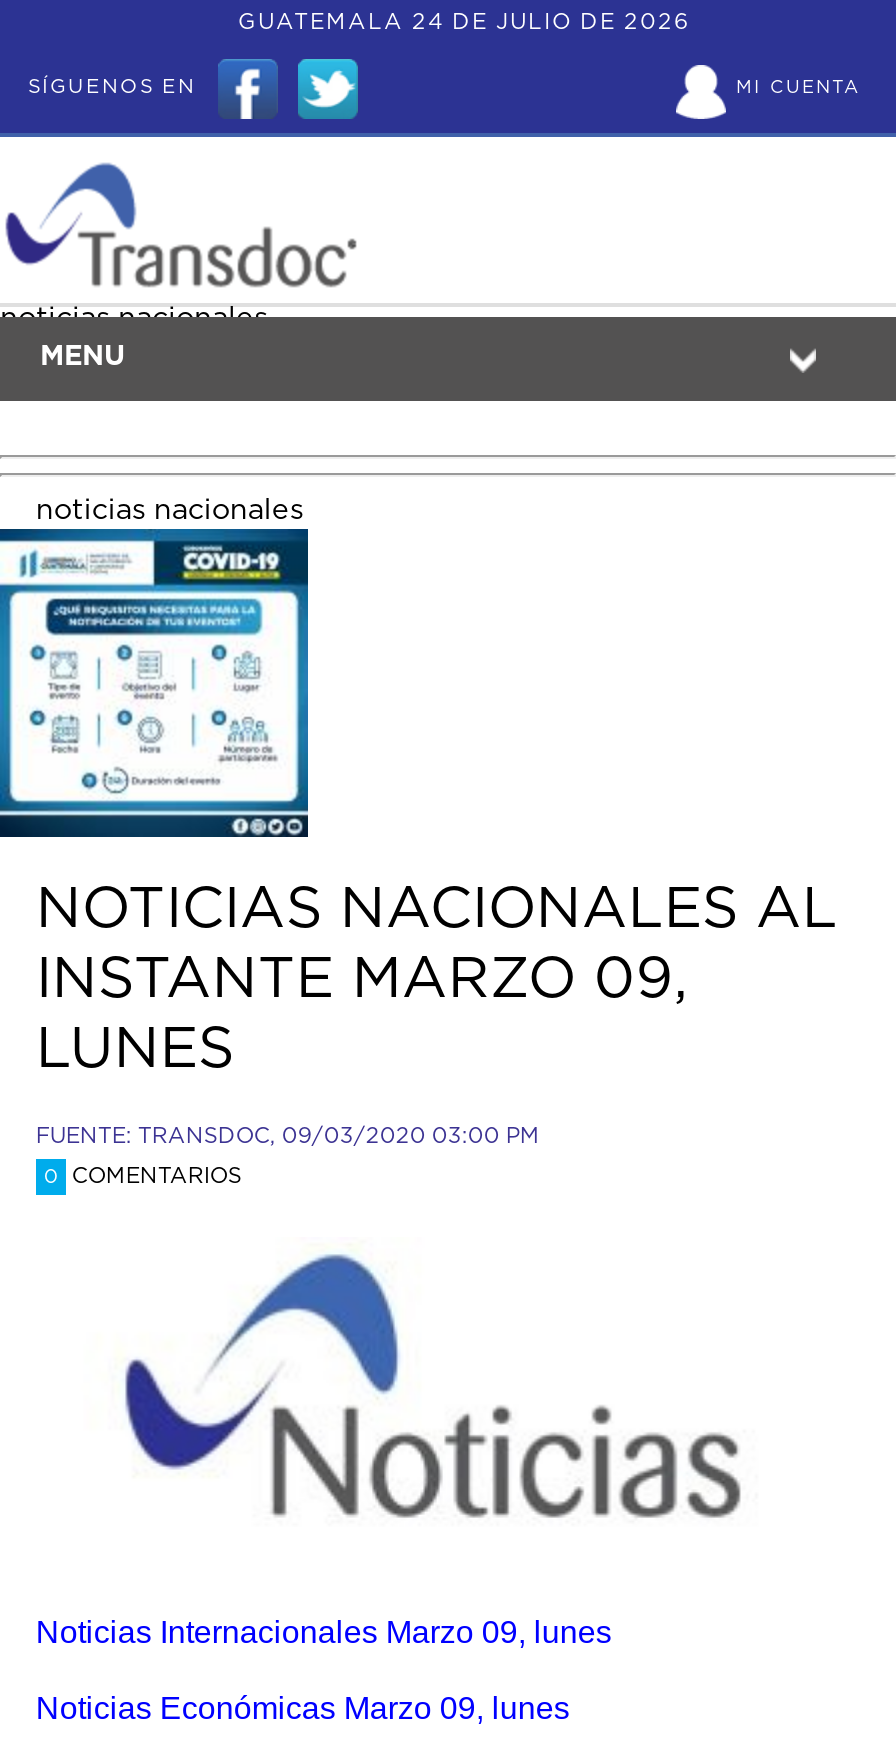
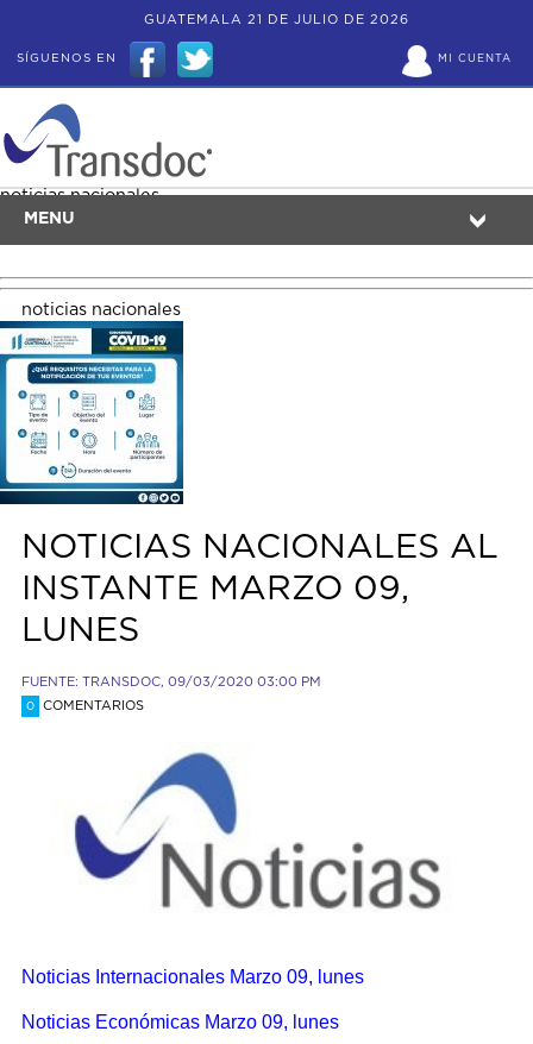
- GUATEMALA 24 DE JULIO DE 2026
+ GUATEMALA 21 DE JULIO DE 2026
